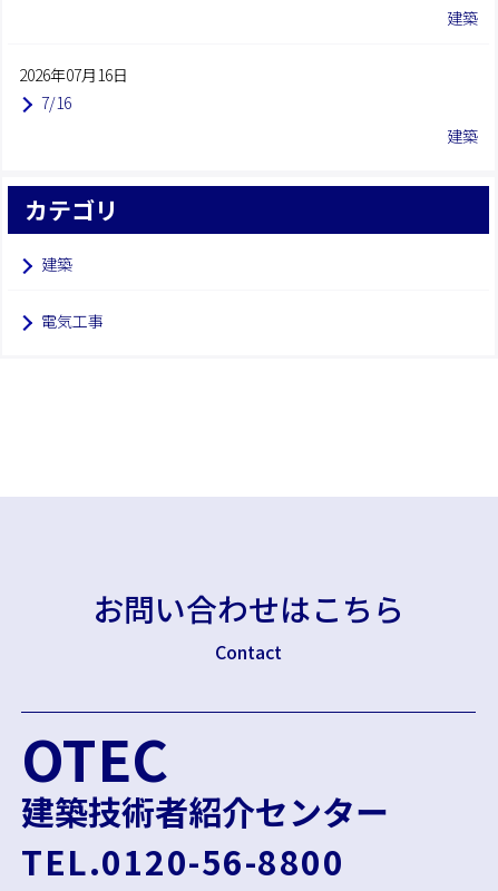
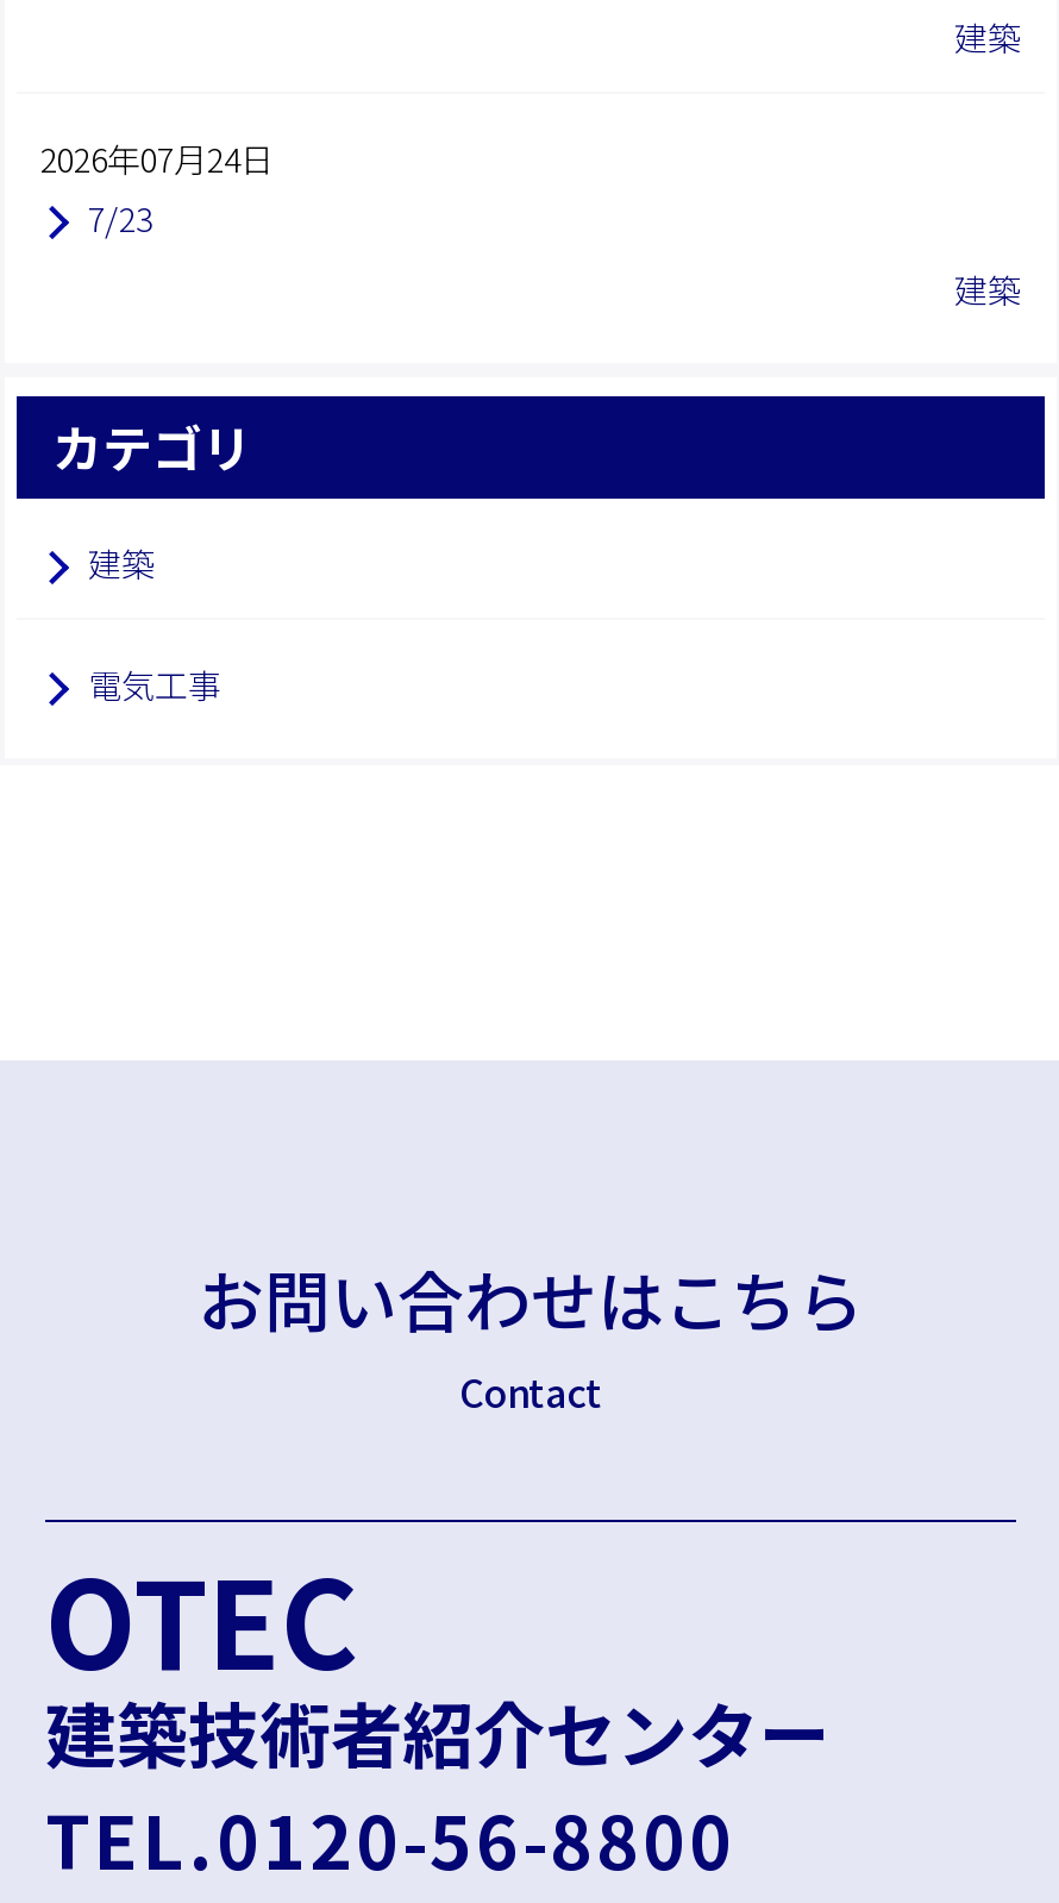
- 2026年07月16日
+ 2026年07月24日

- 7/16
+ 7/23
